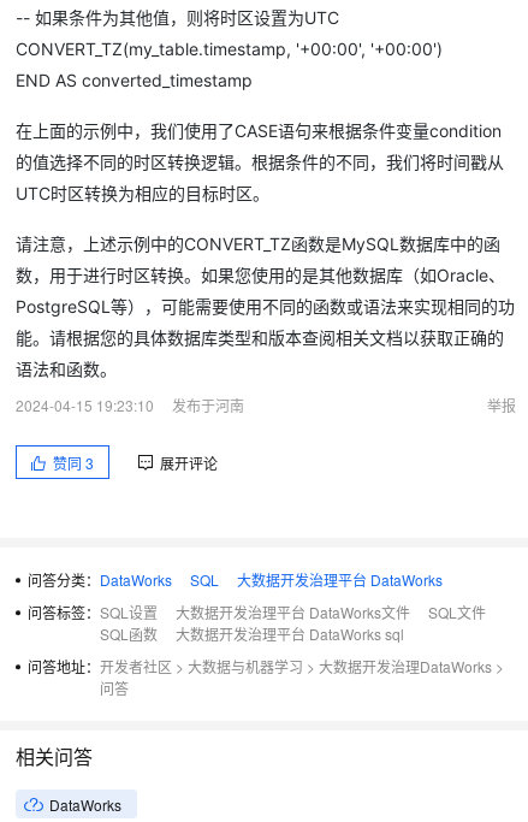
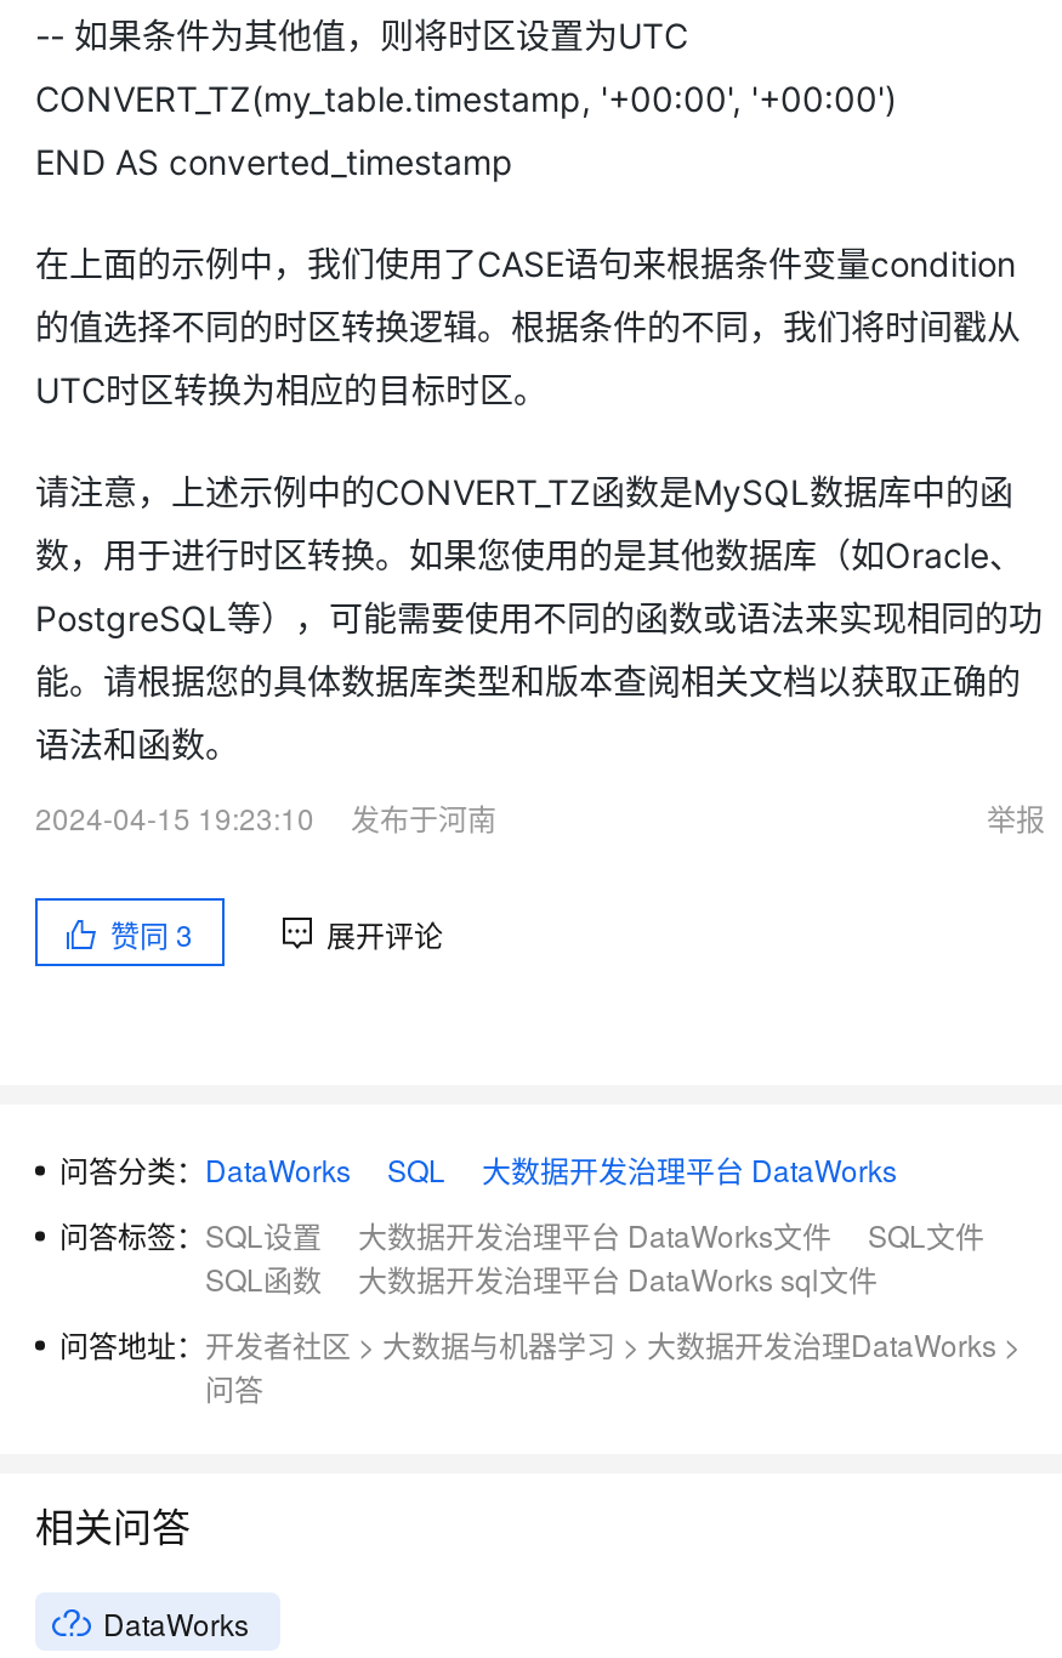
- 大数据开发治理平台 DataWorks sql
+ 大数据开发治理平台 DataWorks sql文件
